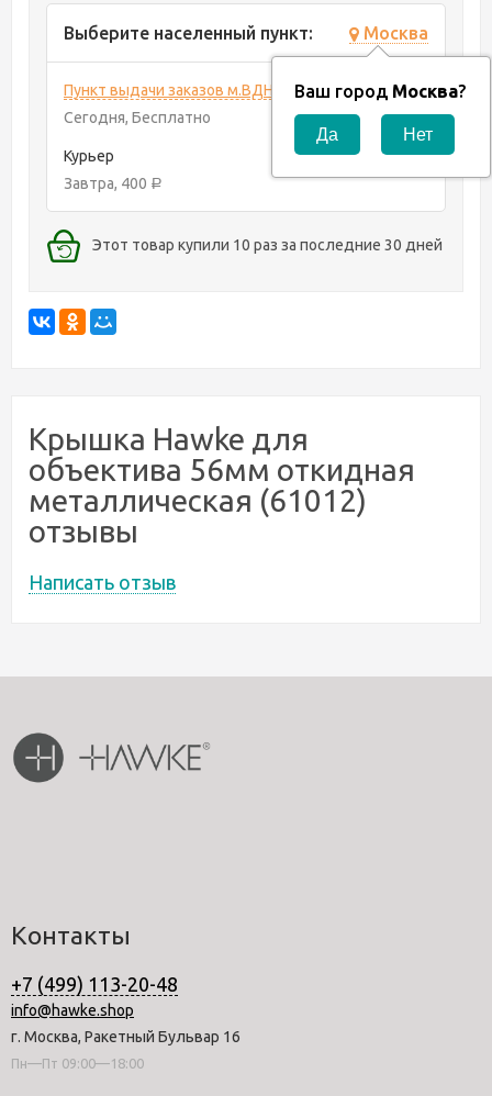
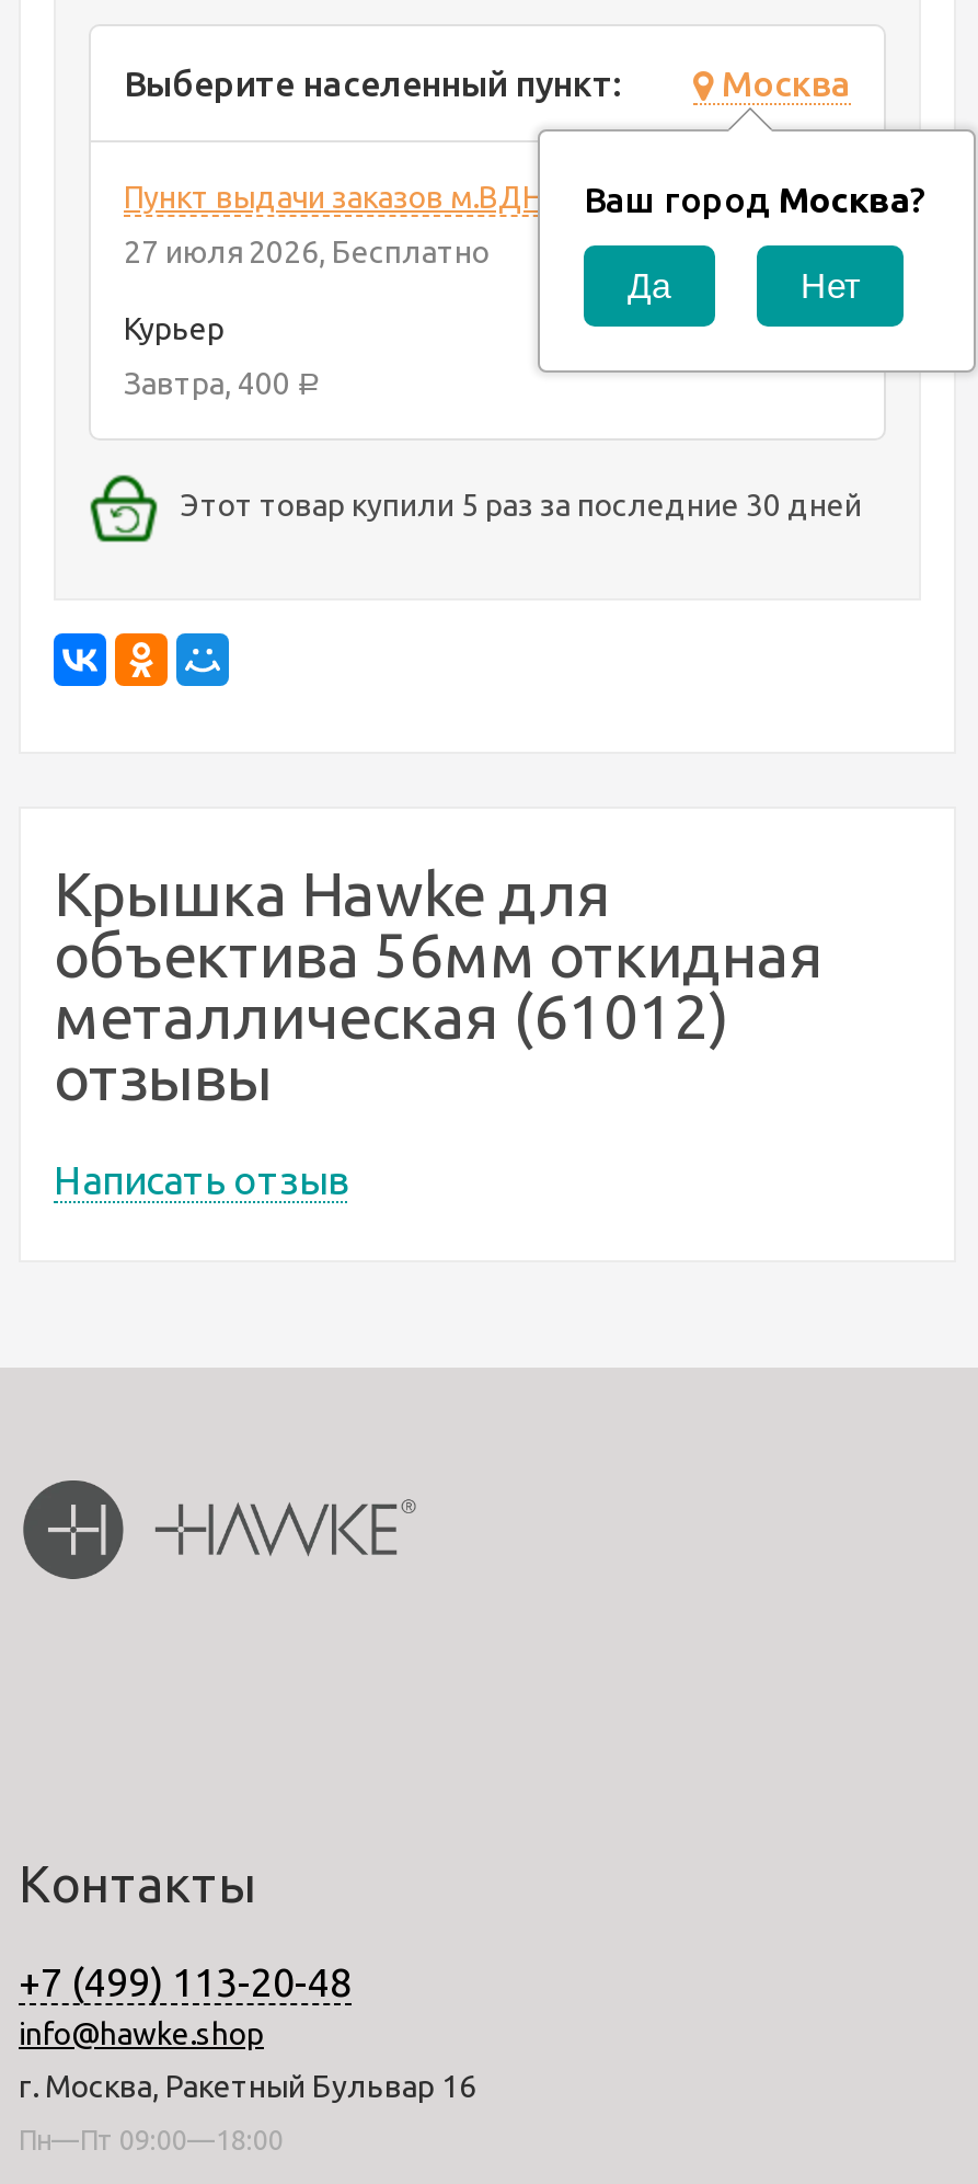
- Сегодня Бесплатно
+ 27 июля 2026 Бесплатно

- Этот товар купили 10 раз за последние 30 дней
+ Этот товар купили 5 раз за последние 30 дней
